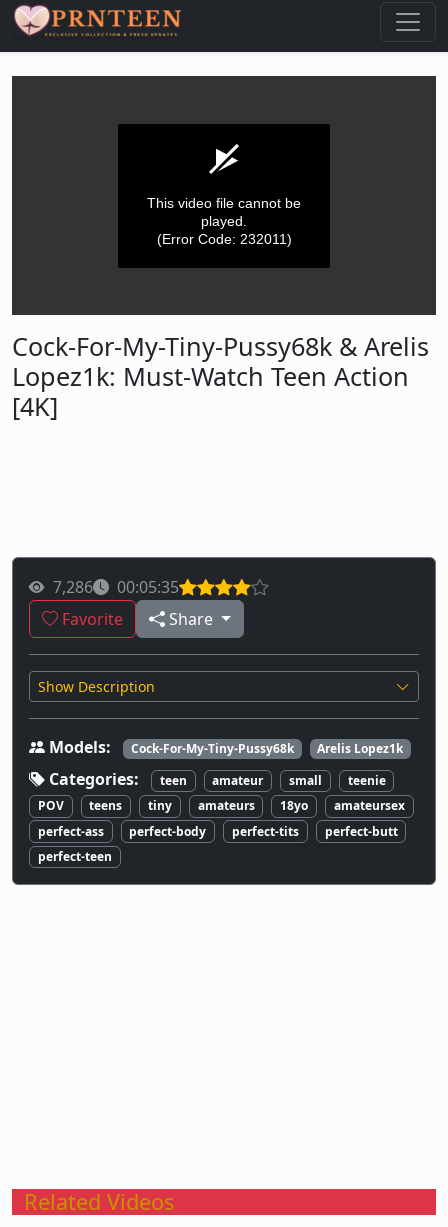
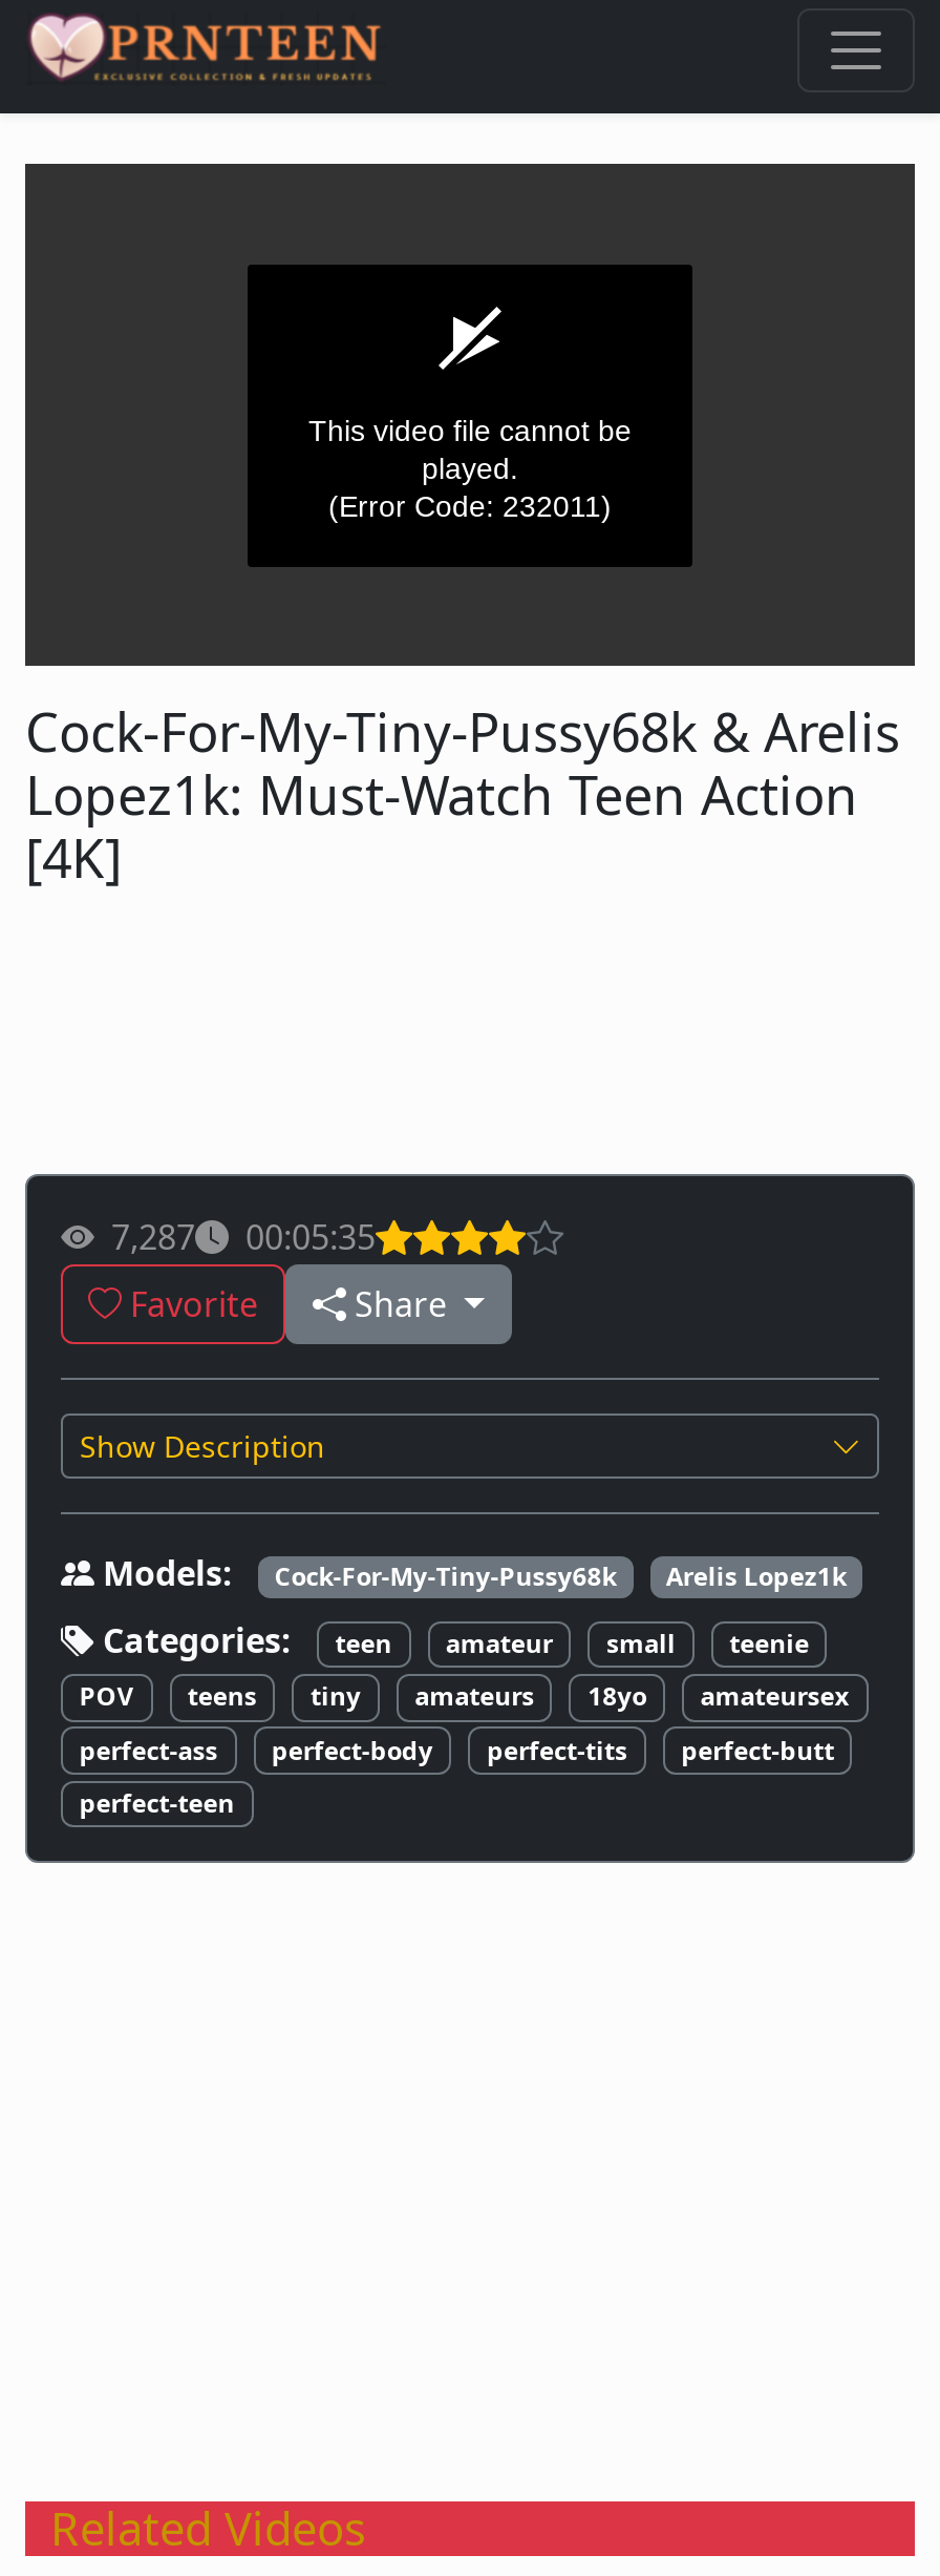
- 7,286 00:05:35
+ 7,287 00:05:35
